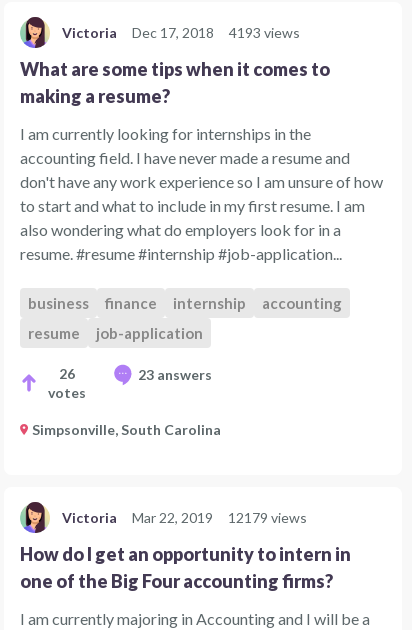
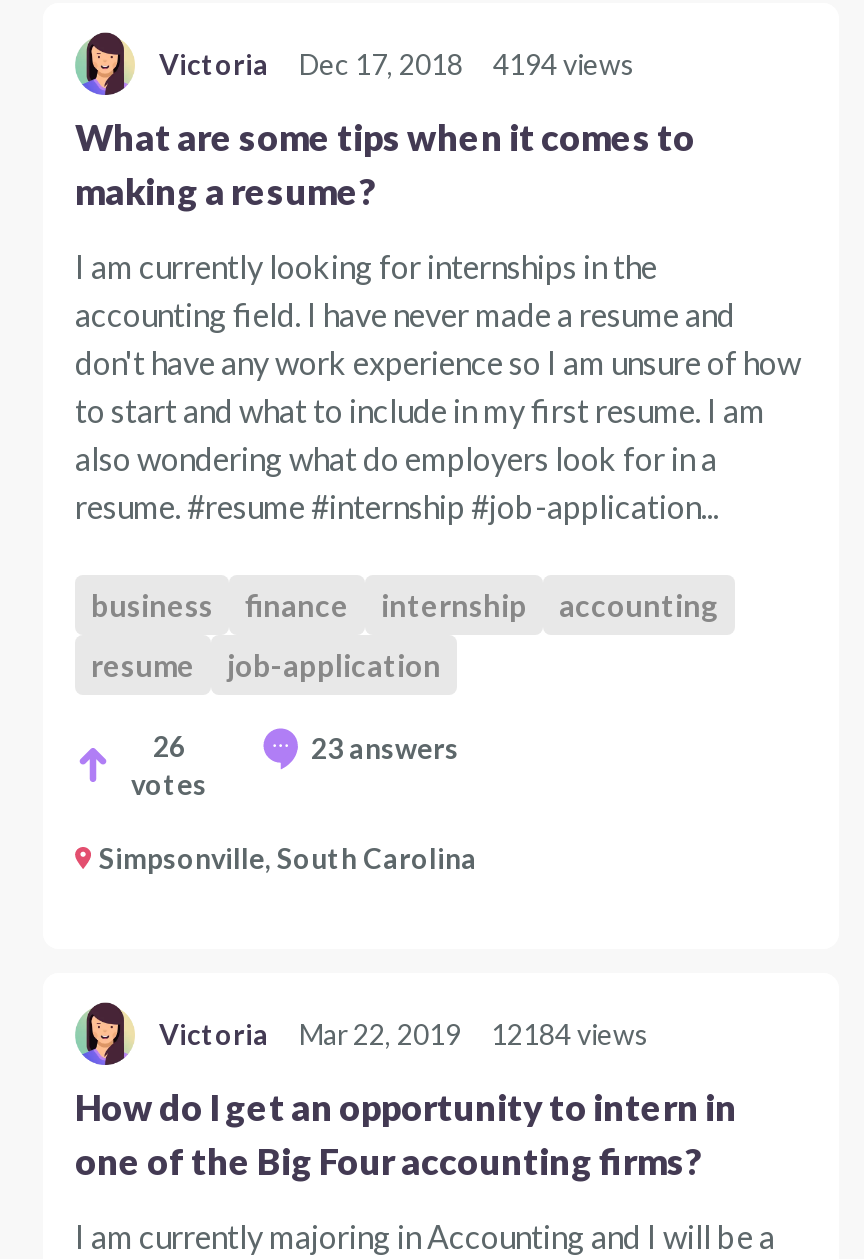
- Victoria Dec 17, 2018 4193 views
+ Victoria Dec 17, 2018 4194 views

- Victoria Mar 22, 2019 12179 views
+ Victoria Mar 22, 2019 12184 views
